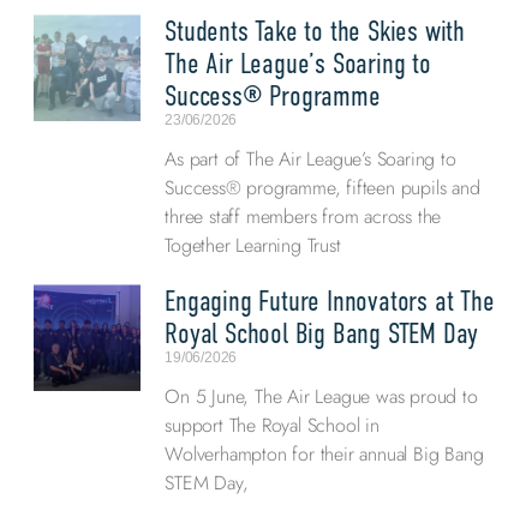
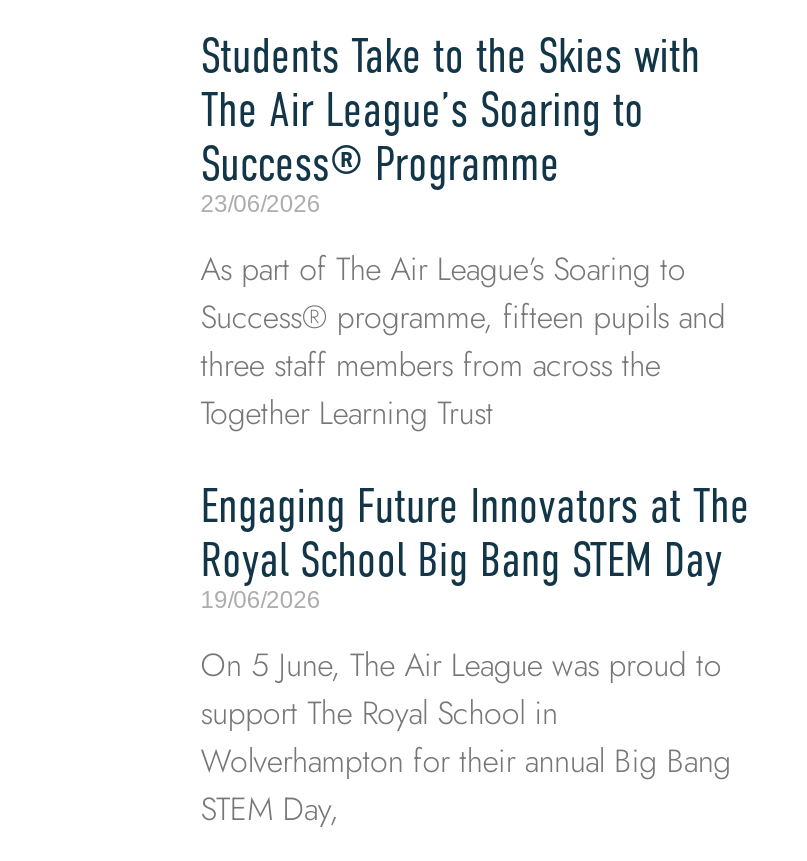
- [image]

- [image]
